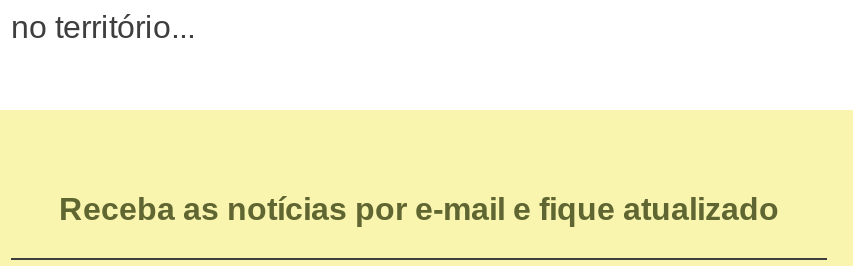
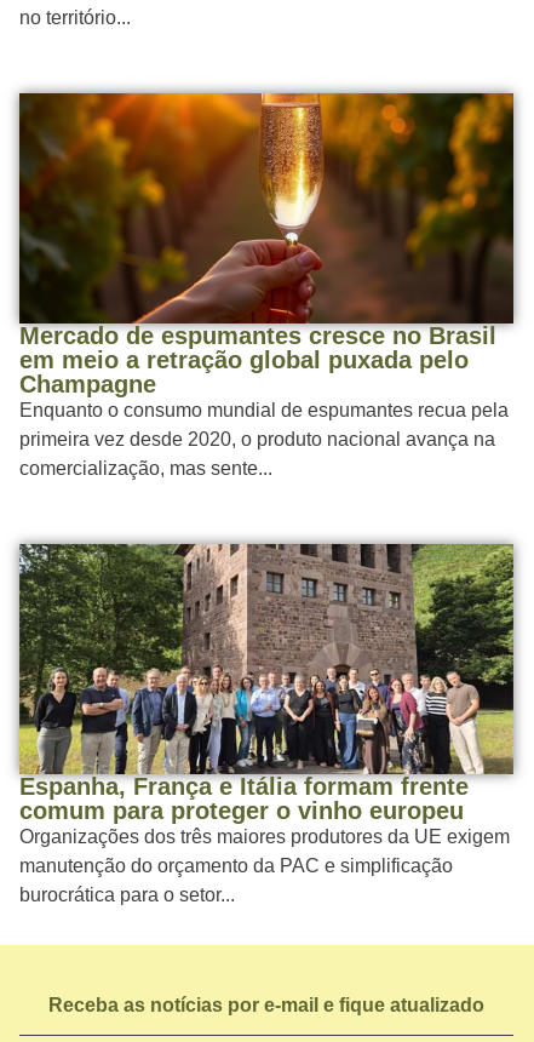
+ [image]
+ Mercado de espumantes cresce no Brasil
+ em meio a retração global puxada pelo
+ Champagne
+ Enquanto o consumo mundial de espumantes recua pela
+ primeira vez desde 2020, o produto nacional avança na
+ comercialização, mas sente...

+ [image]
+ Espanha, França e Itália formam frente
+ comum para proteger o vinho europeu
+ Organizações dos três maiores produtores da UE exigem
+ manutenção do orçamento da PAC e simplificação
+ burocrática para o setor...
